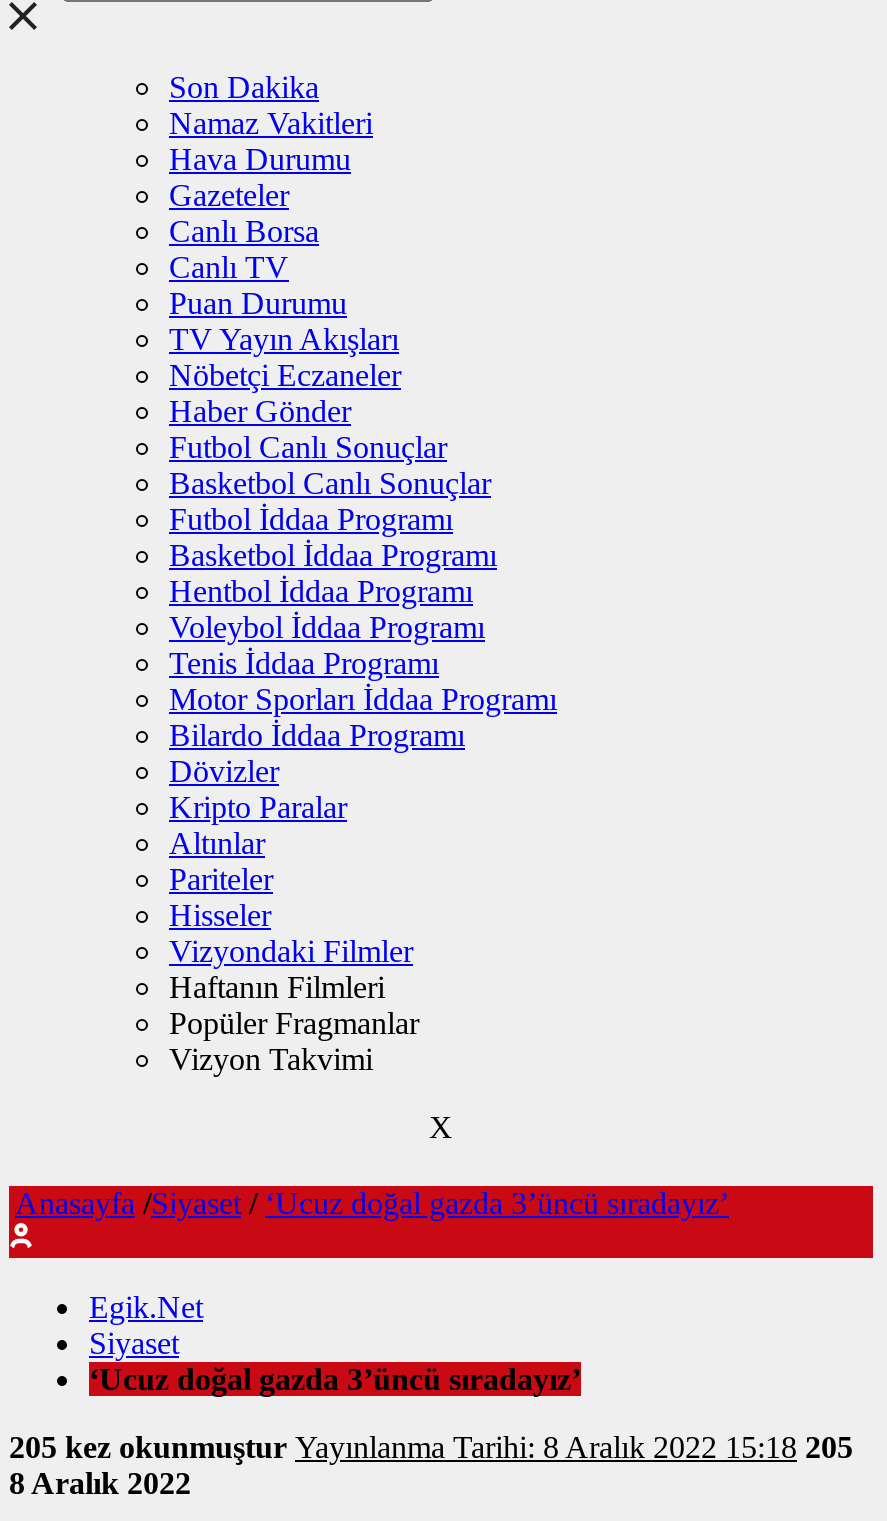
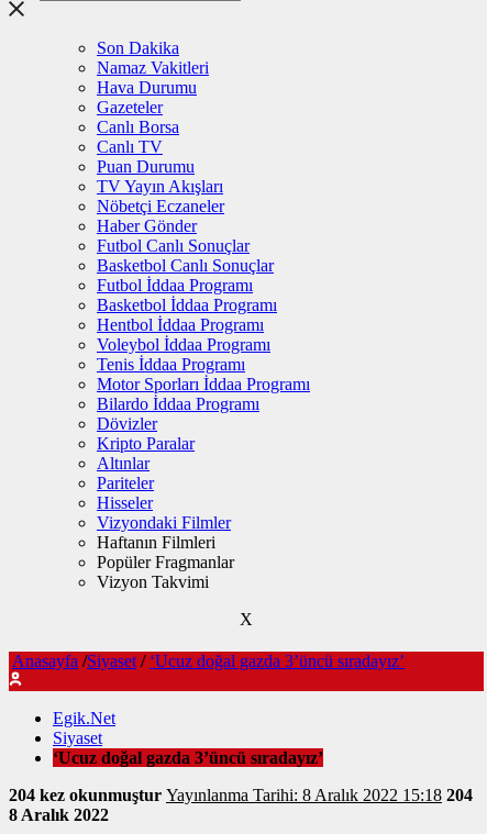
- 205 kez okunmuştur Yayınlanma Tarihi: 8 Aralık 2022 15:18 205
+ 204 kez okunmuştur Yayınlanma Tarihi: 8 Aralık 2022 15:18 204
